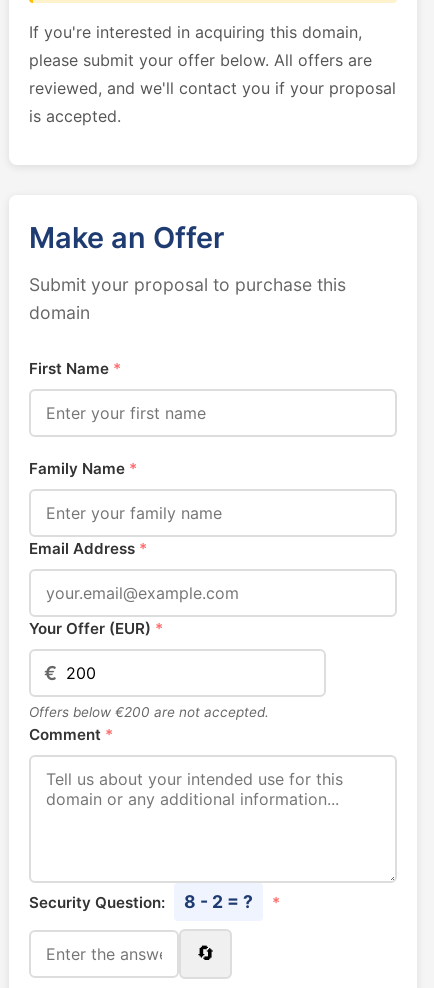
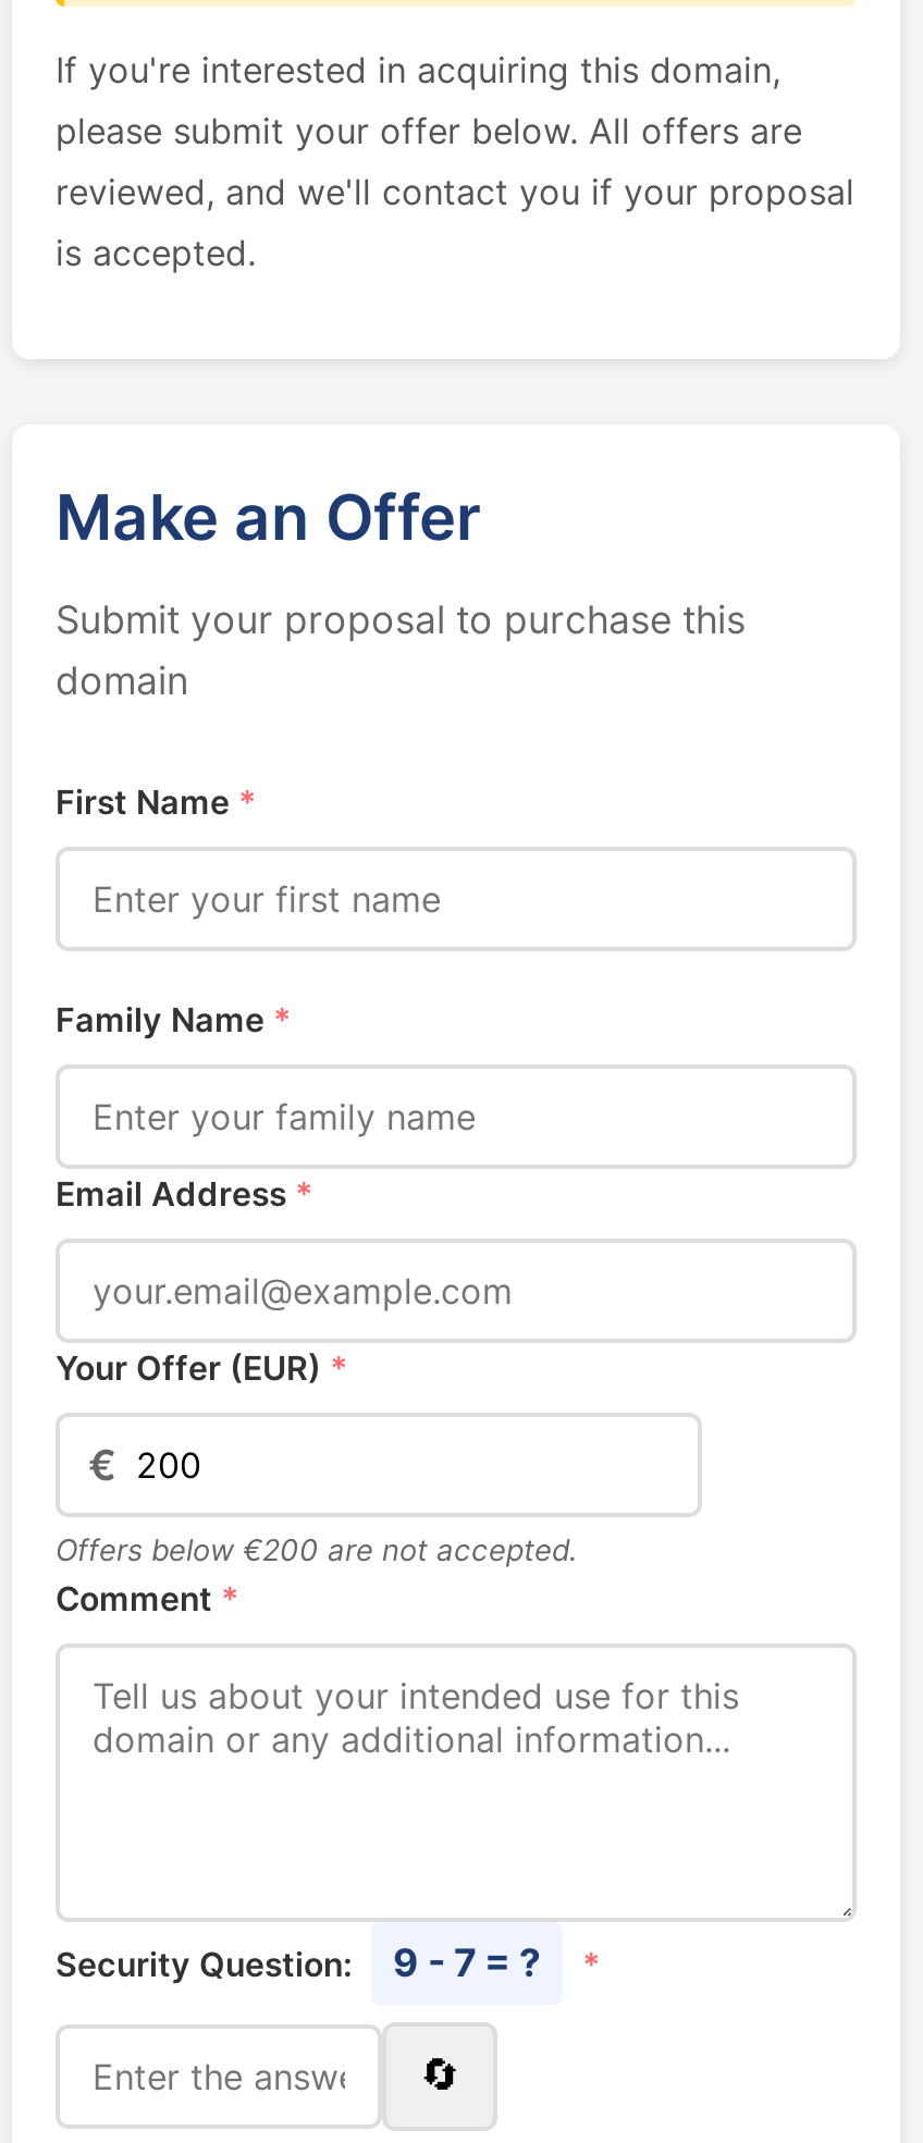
- 8 - 2 = ?
+ 9 - 7 = ?
